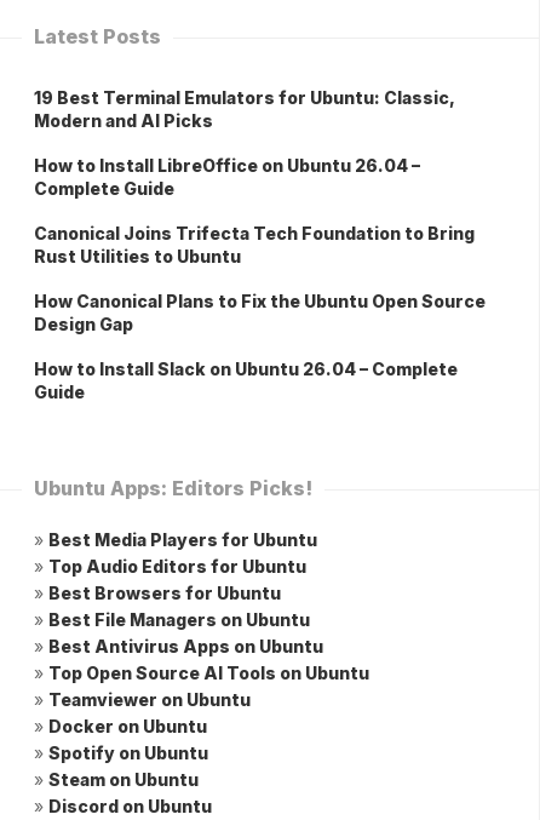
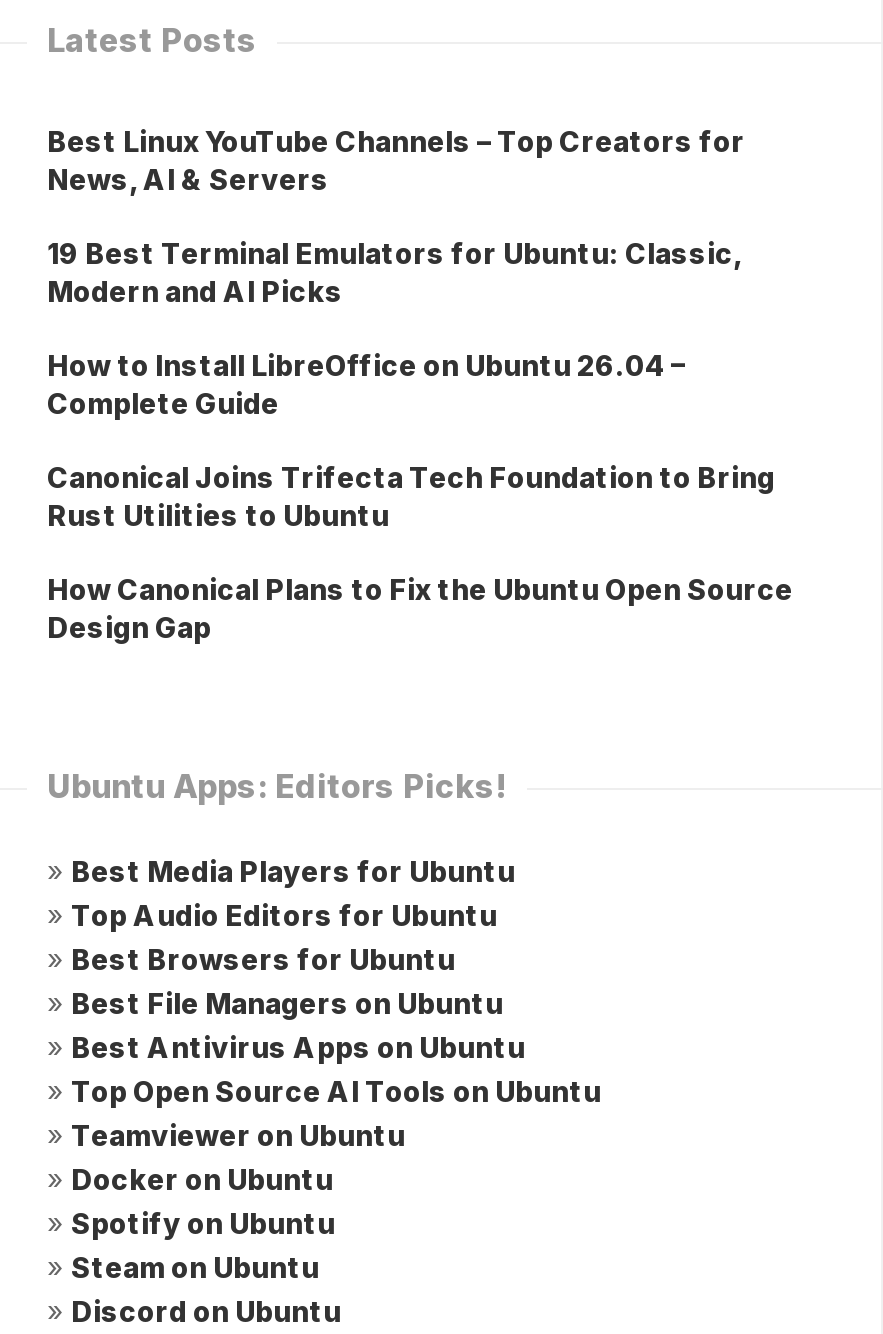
+ Best Linux YouTube Channels – Top Creators for
+ News, AI & Servers

moved down: 19 Best Terminal Emulators for Ubuntu: Classic, | Modern and AI Picks | How to Install LibreOffice on Ubuntu 26.04 – | Complete Guide | Canonical Joins Trifecta Tech Foundation to Bring | Rust Utilities to Ubuntu | How Canonical Plans to Fix the Ubuntu Open Source | Design Gap

- How to Install Slack on Ubuntu 26.04 – Complete
- Guide
